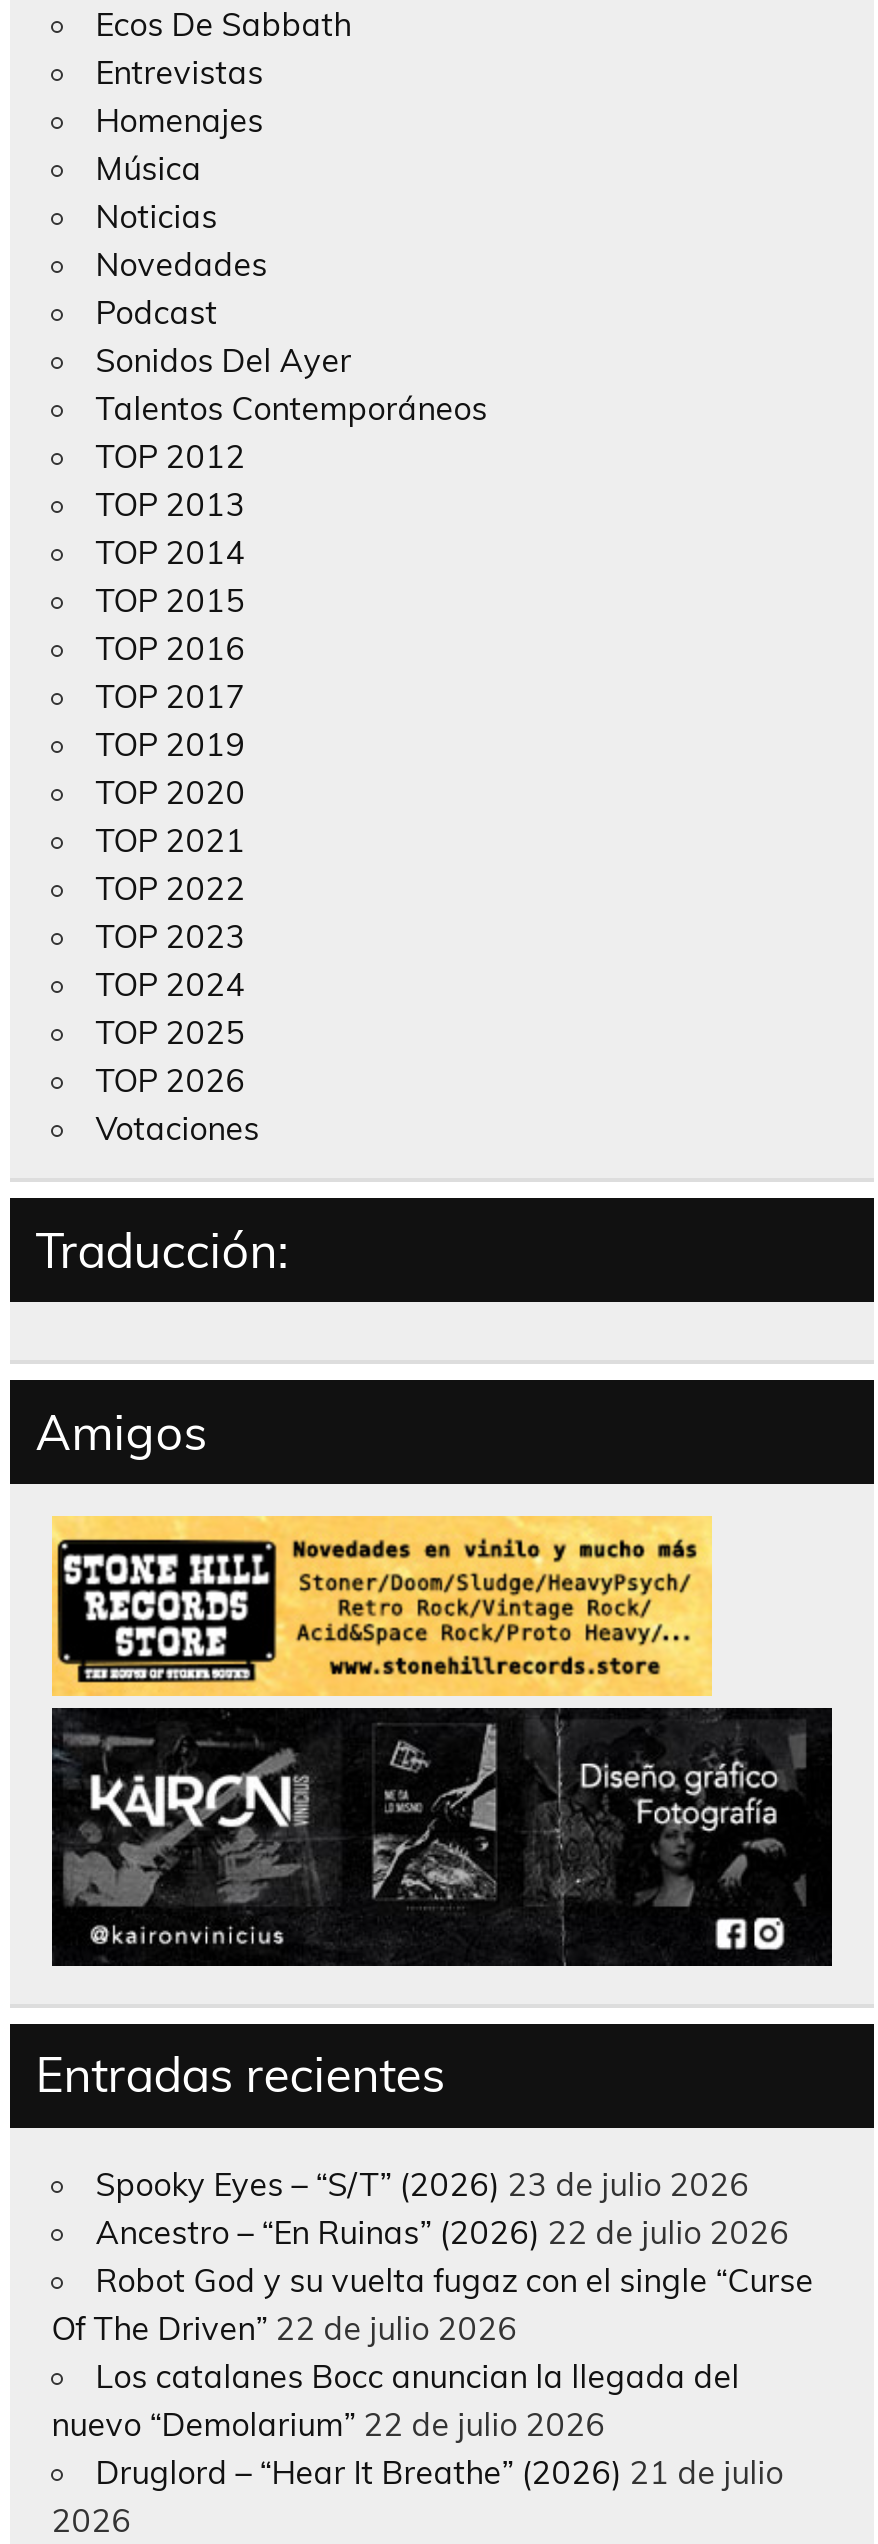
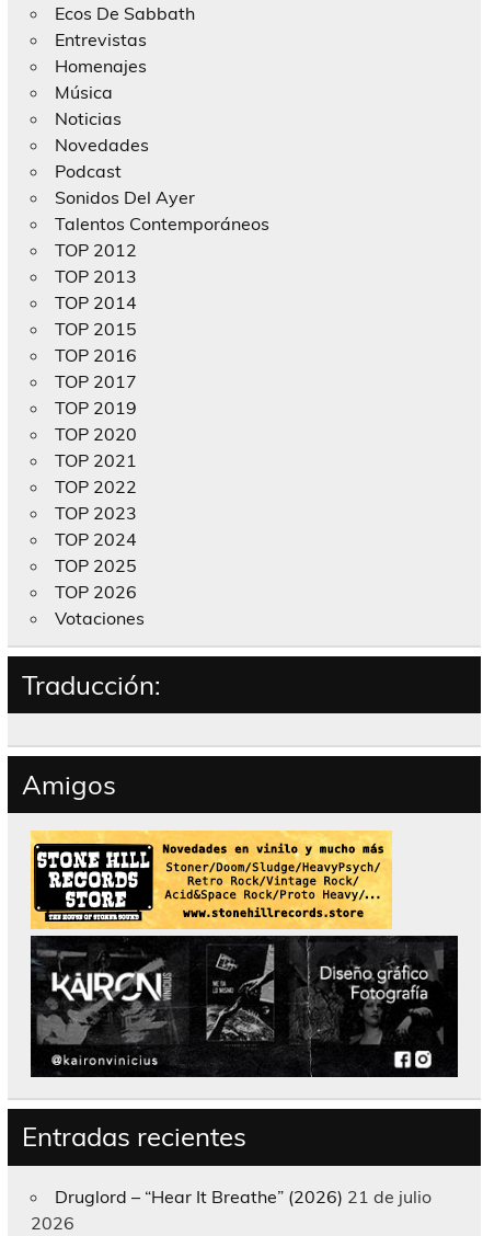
- Spooky Eyes – “S/T” (2026) 23 de julio 2026
- Ancestro – “En Ruinas” (2026) 22 de julio 2026
- Robot God y su vuelta fugaz con el single “Curse
- Of The Driven” 22 de julio 2026
- Los catalanes Bocc anuncian la llegada del
- nuevo “Demolarium” 22 de julio 2026
